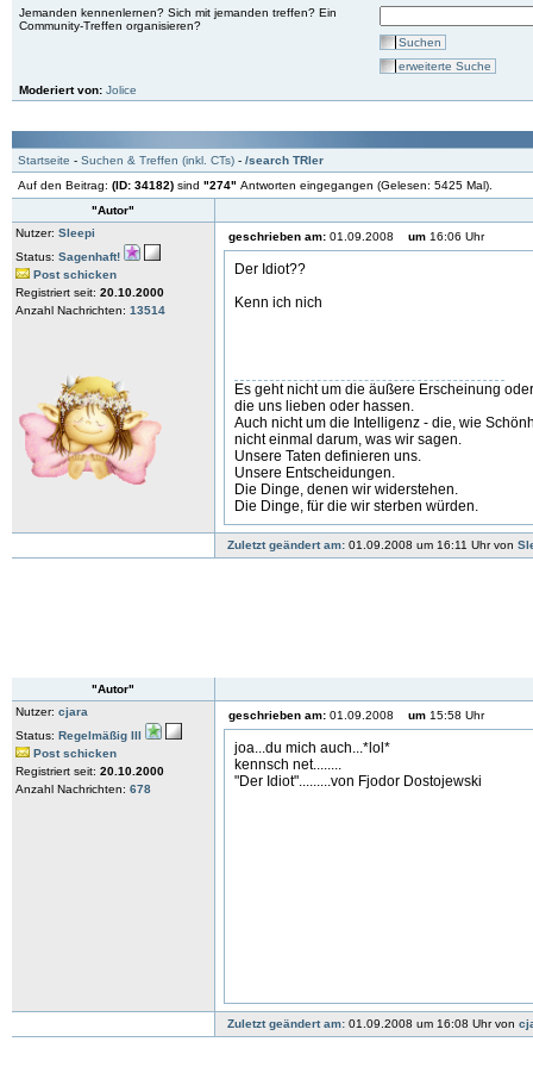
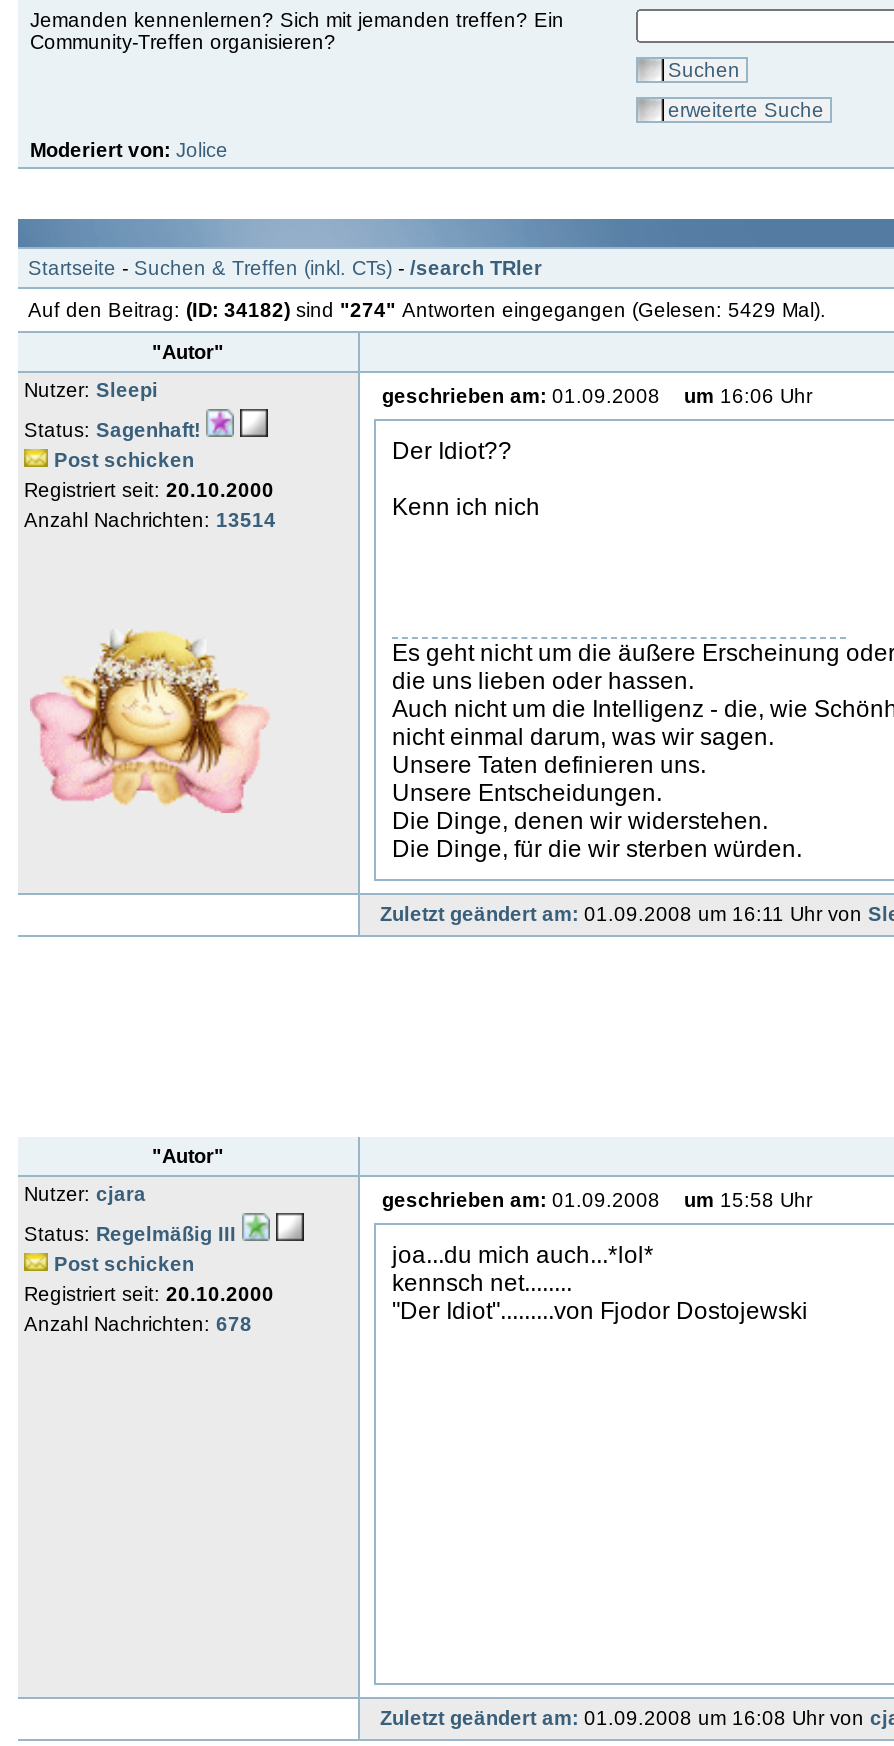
- Auf den Beitrag: (ID: 34182) sind "274" Antworten eingegangen (Gelesen: 5425 Mal).
+ Auf den Beitrag: (ID: 34182) sind "274" Antworten eingegangen (Gelesen: 5429 Mal).
